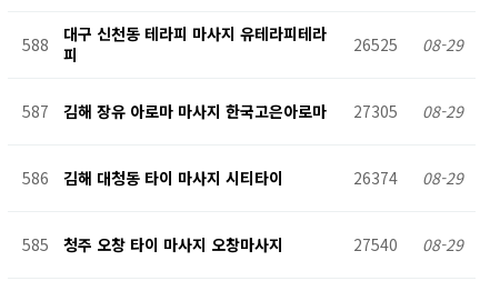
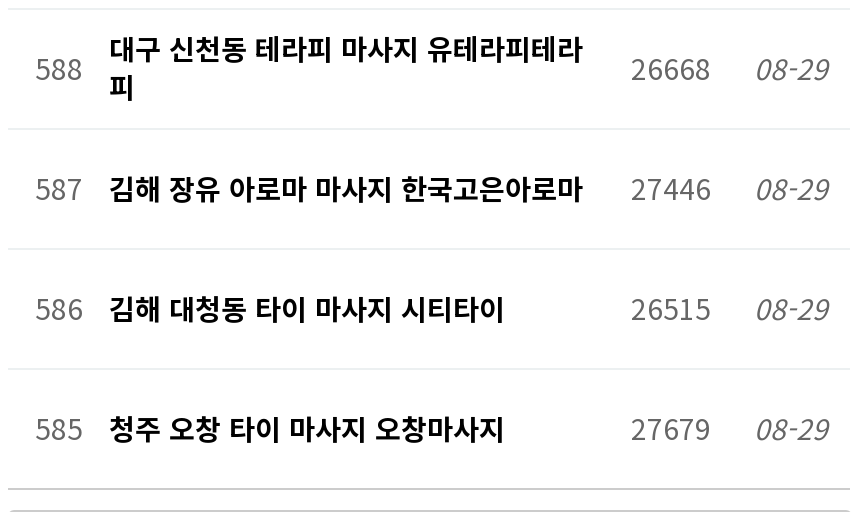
- 588 대구 신천동 테라피 마사지 유테라피테라 피 26525 08-29
+ 588 대구 신천동 테라피 마사지 유테라피테라 피 26668 08-29

- 587 김해 장유 아로마 마사지 한국고은아로마 27305 08-29
+ 587 김해 장유 아로마 마사지 한국고은아로마 27446 08-29

- 26374 08-29
+ 26515 08-29

- 27540 08-29
+ 27679 08-29
